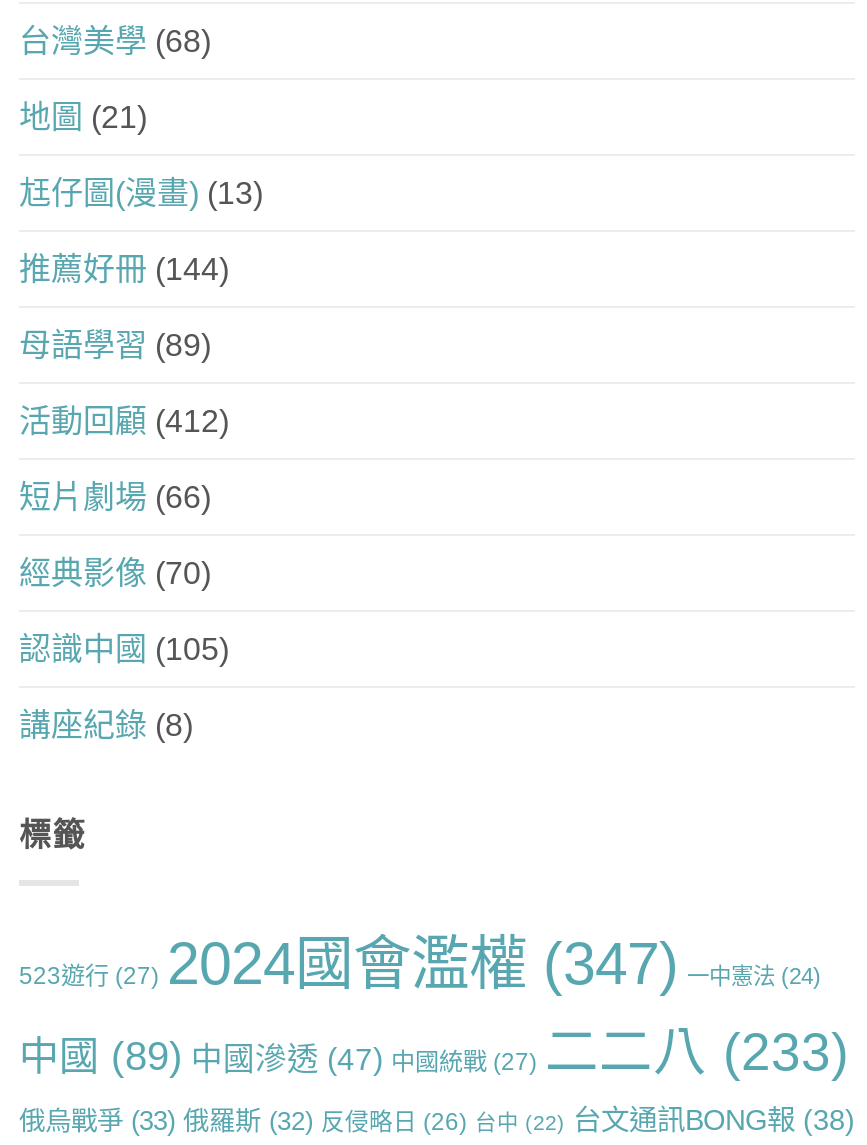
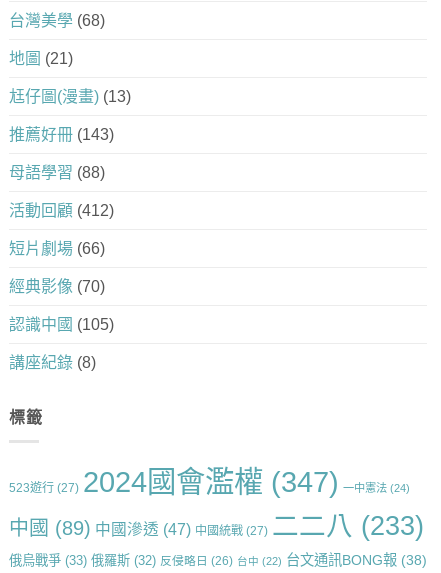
- 推薦好冊(144)
+ 推薦好冊(143)

- 母語學習(89)
+ 母語學習(88)
